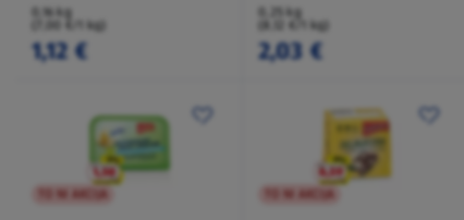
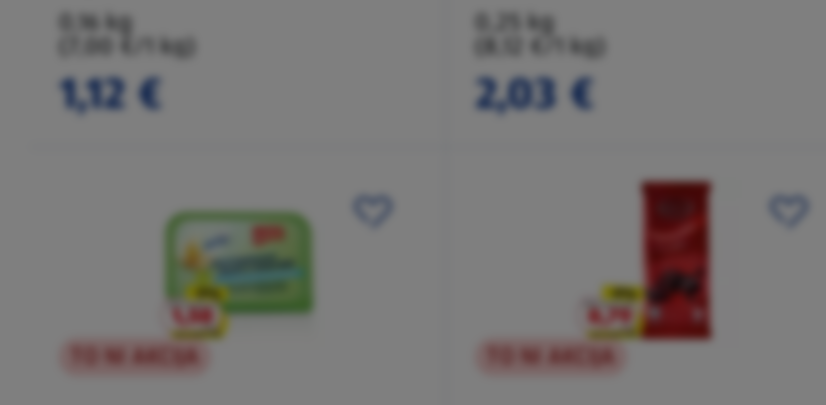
- [image]
+ [image]
